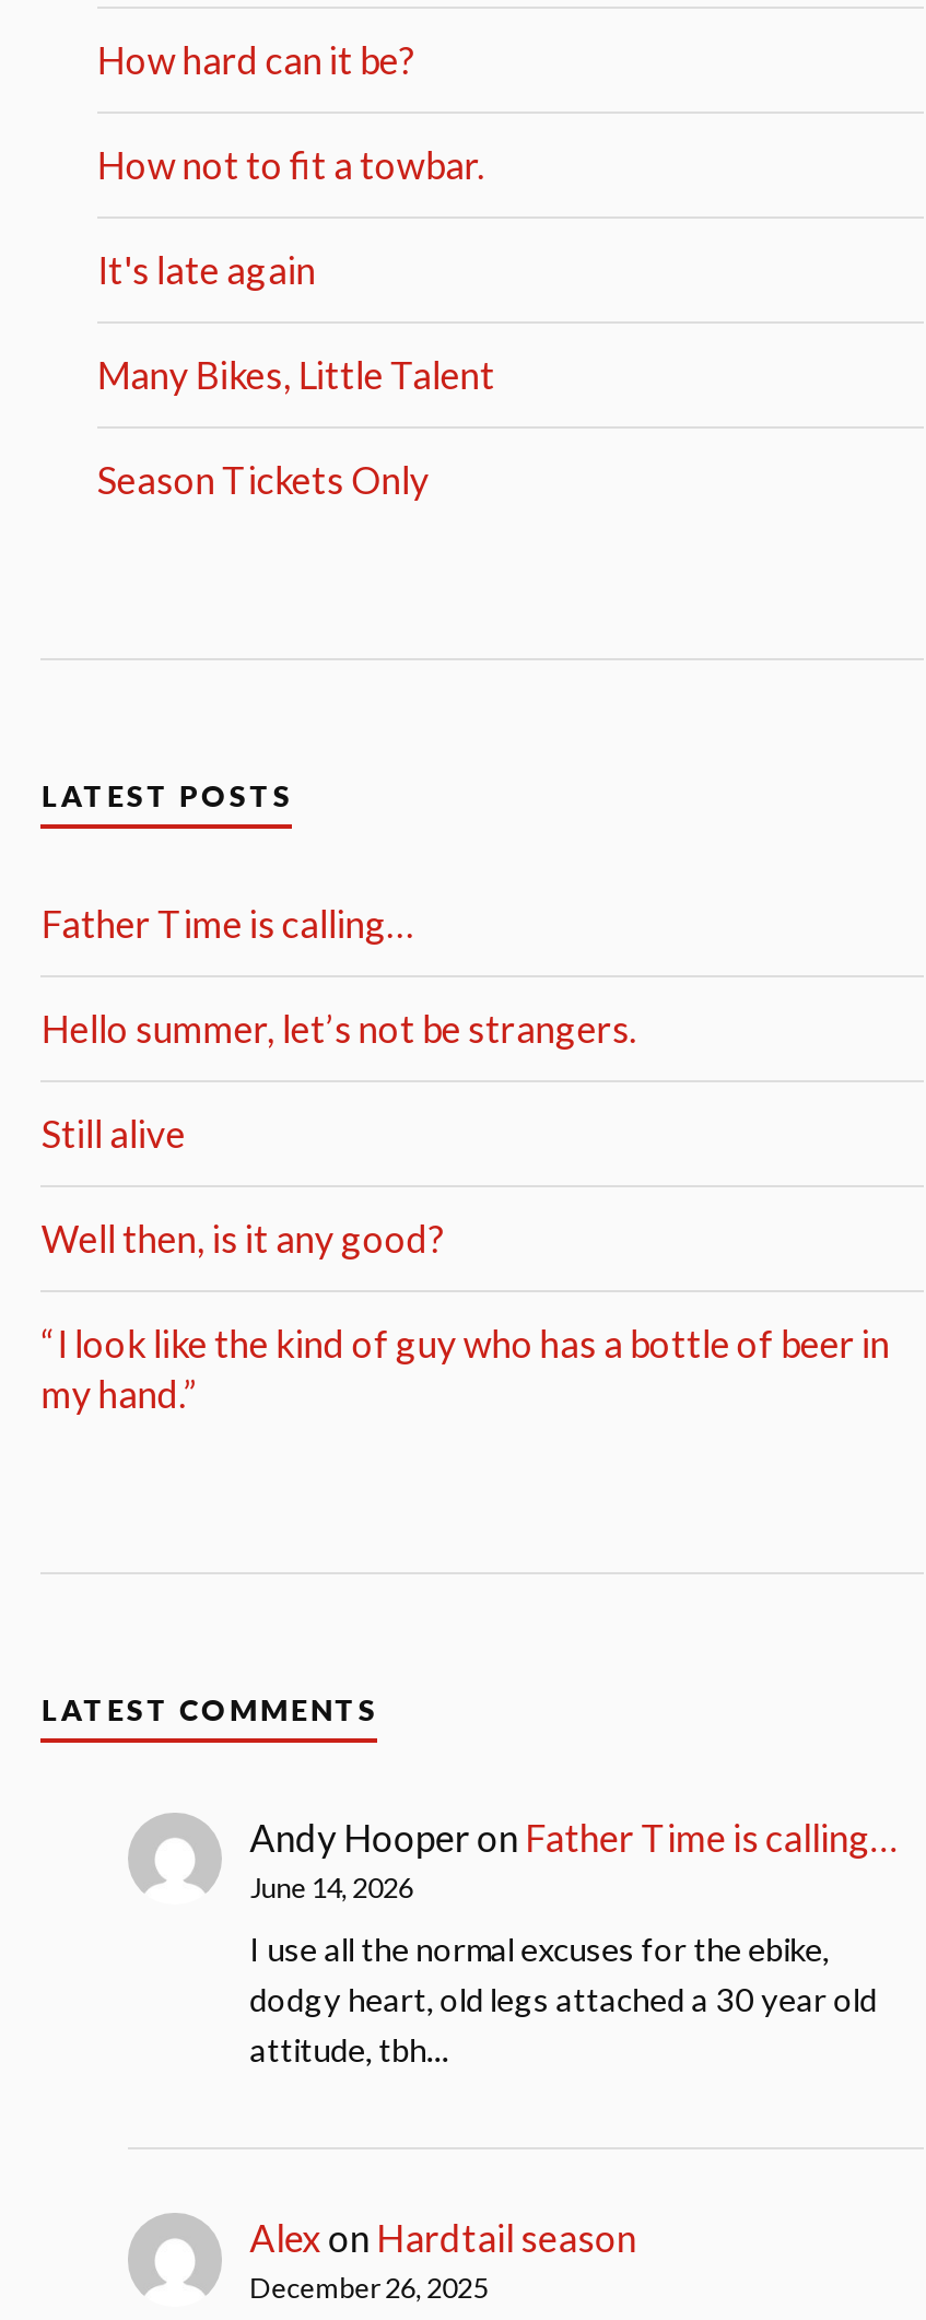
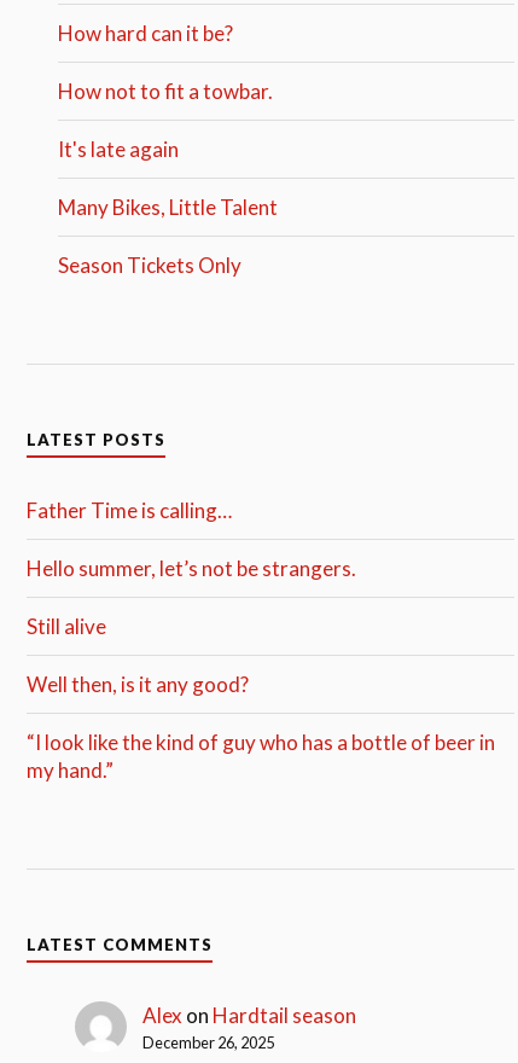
- Andy Hooper on Father Time is calling…
- June 14, 2026
- I use all the normal excuses for the ebike,
- dodgy heart, old legs attached a 30 year old
- attitude, tbh…
